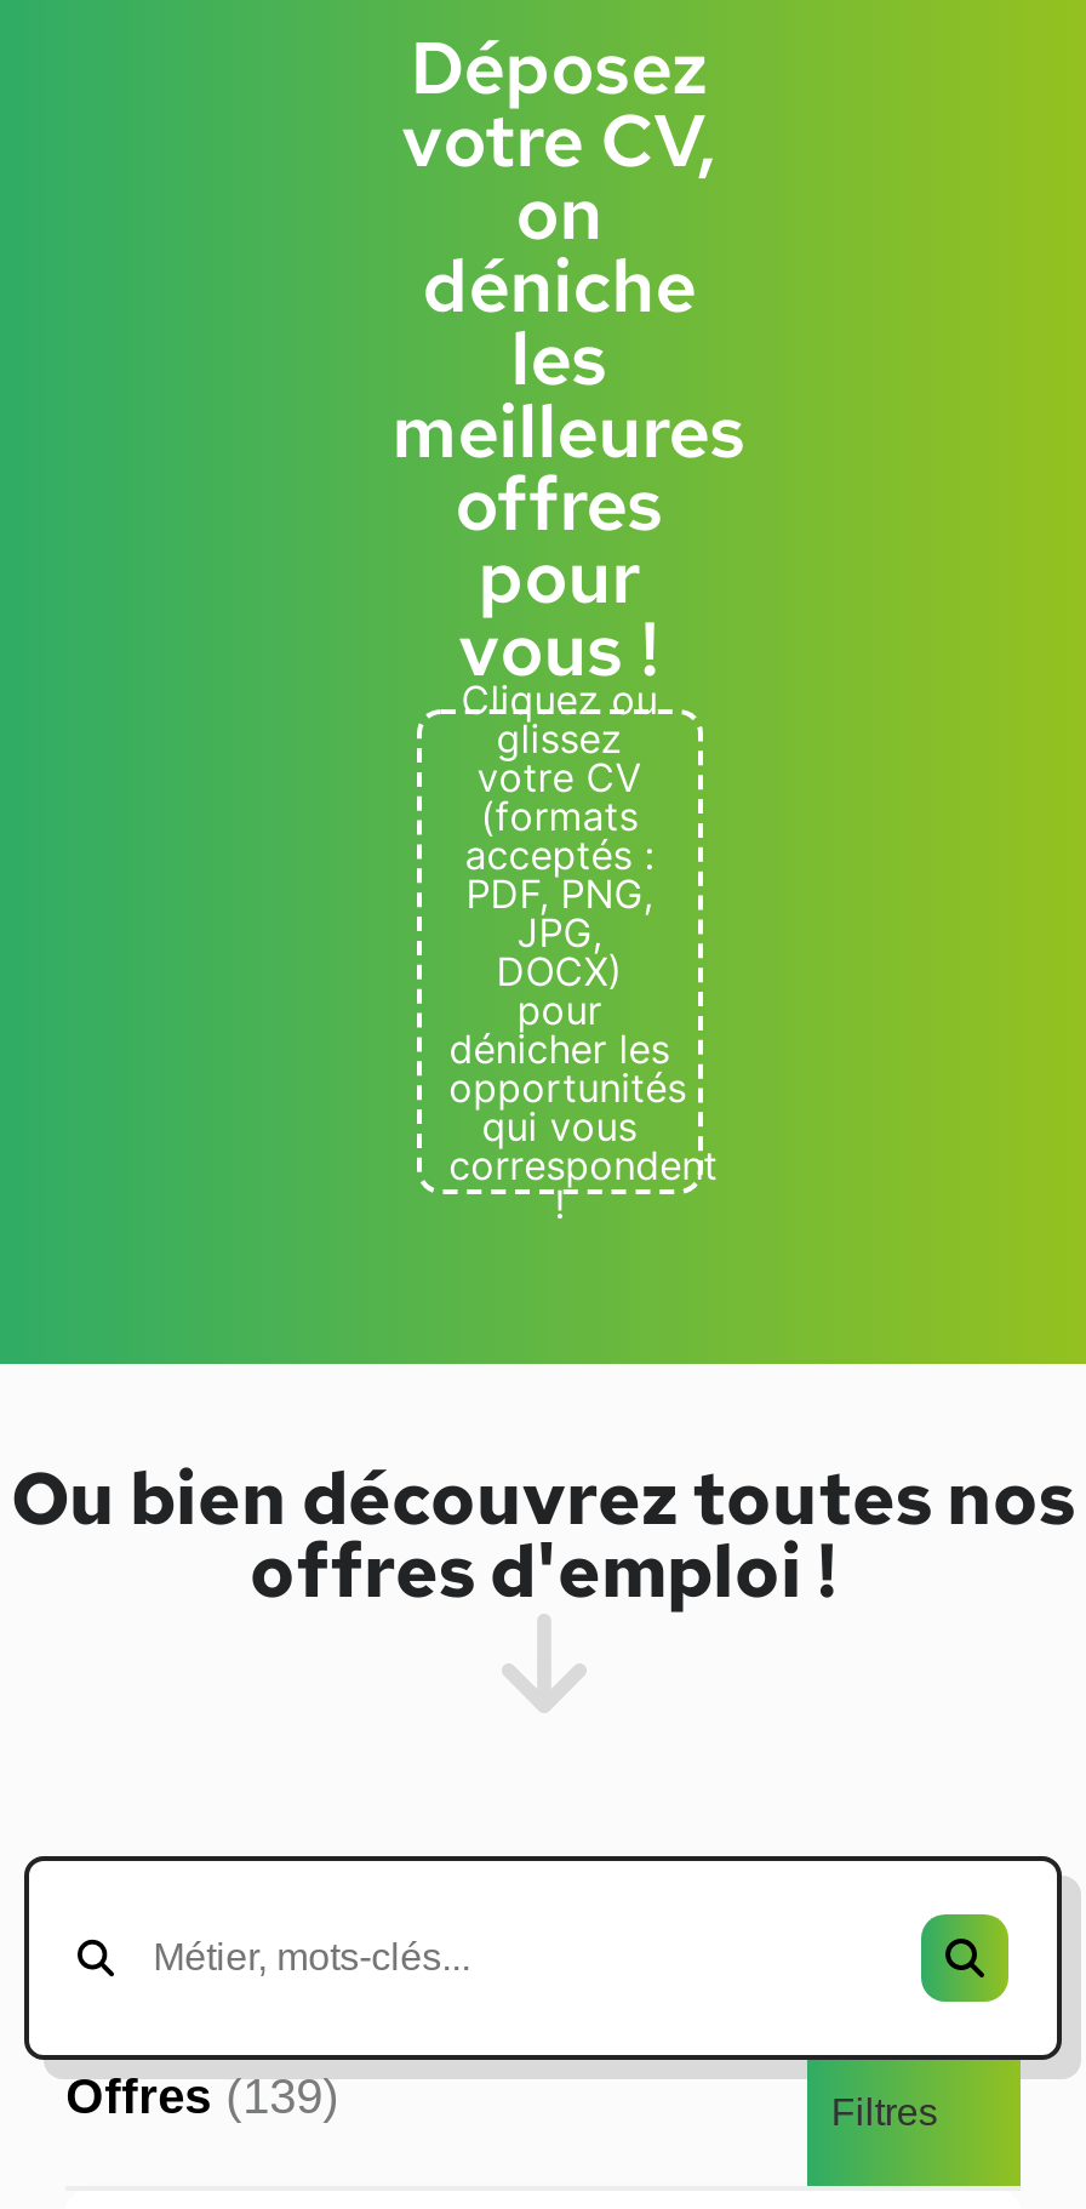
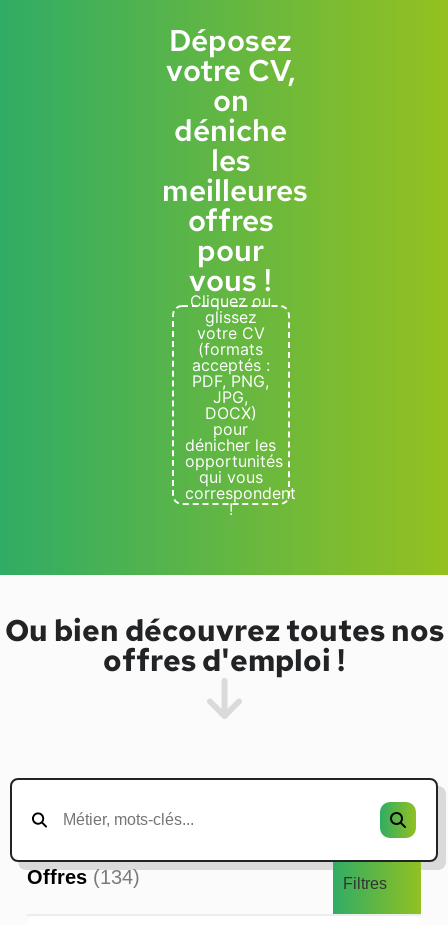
- Offres (139)
+ Offres (134)
